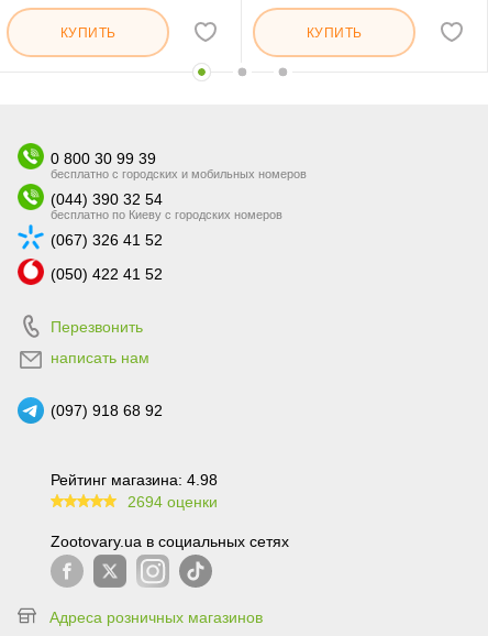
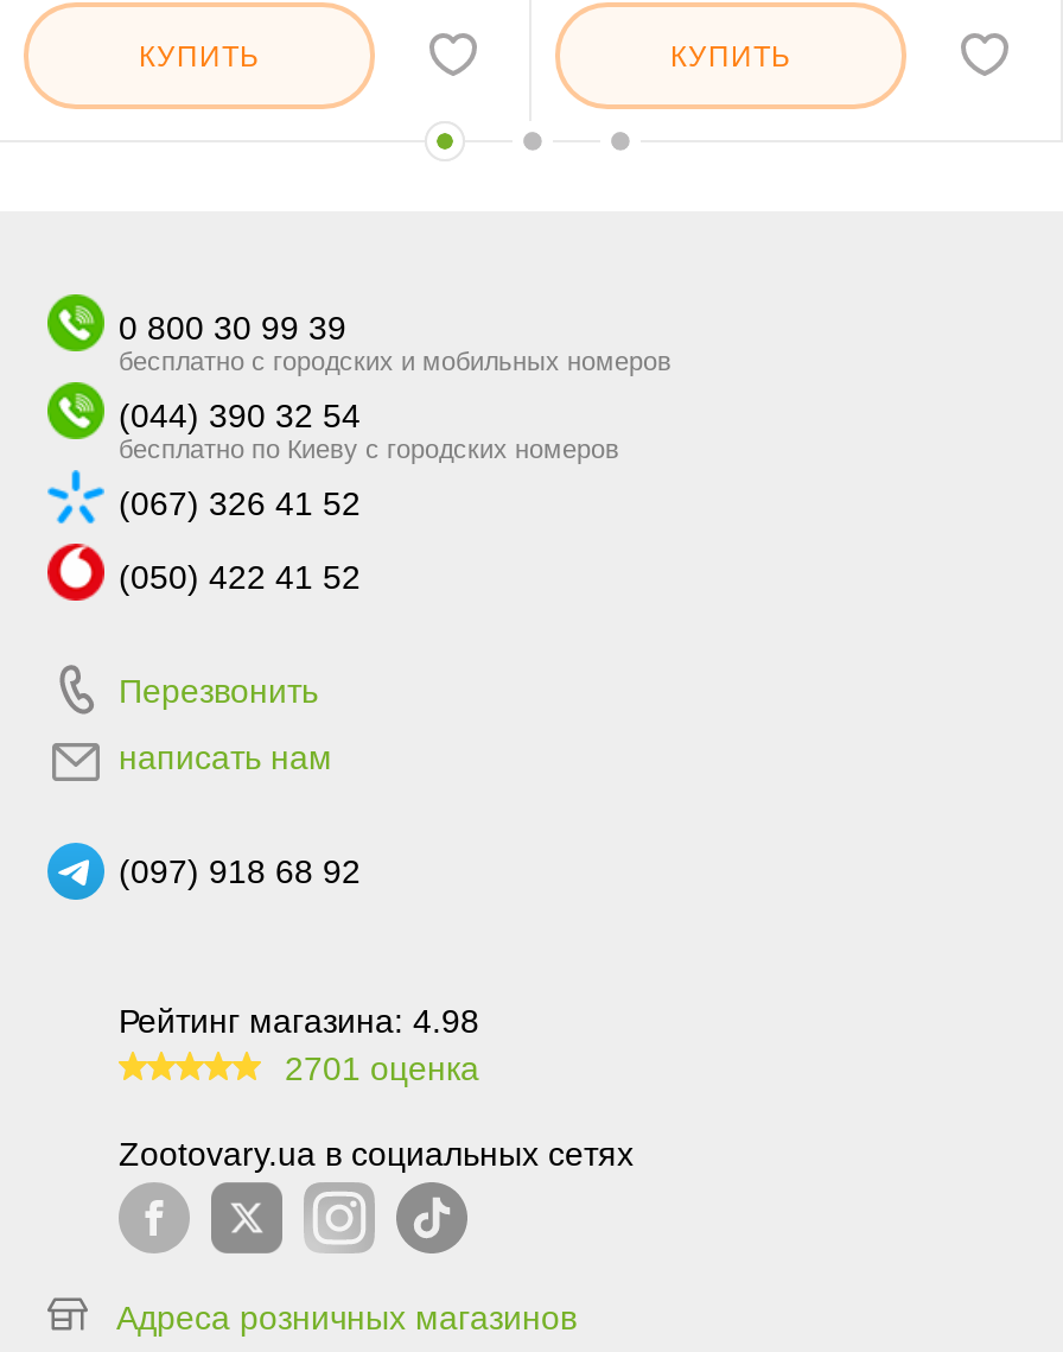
- 2694 оценки
+ 2701 оценка
